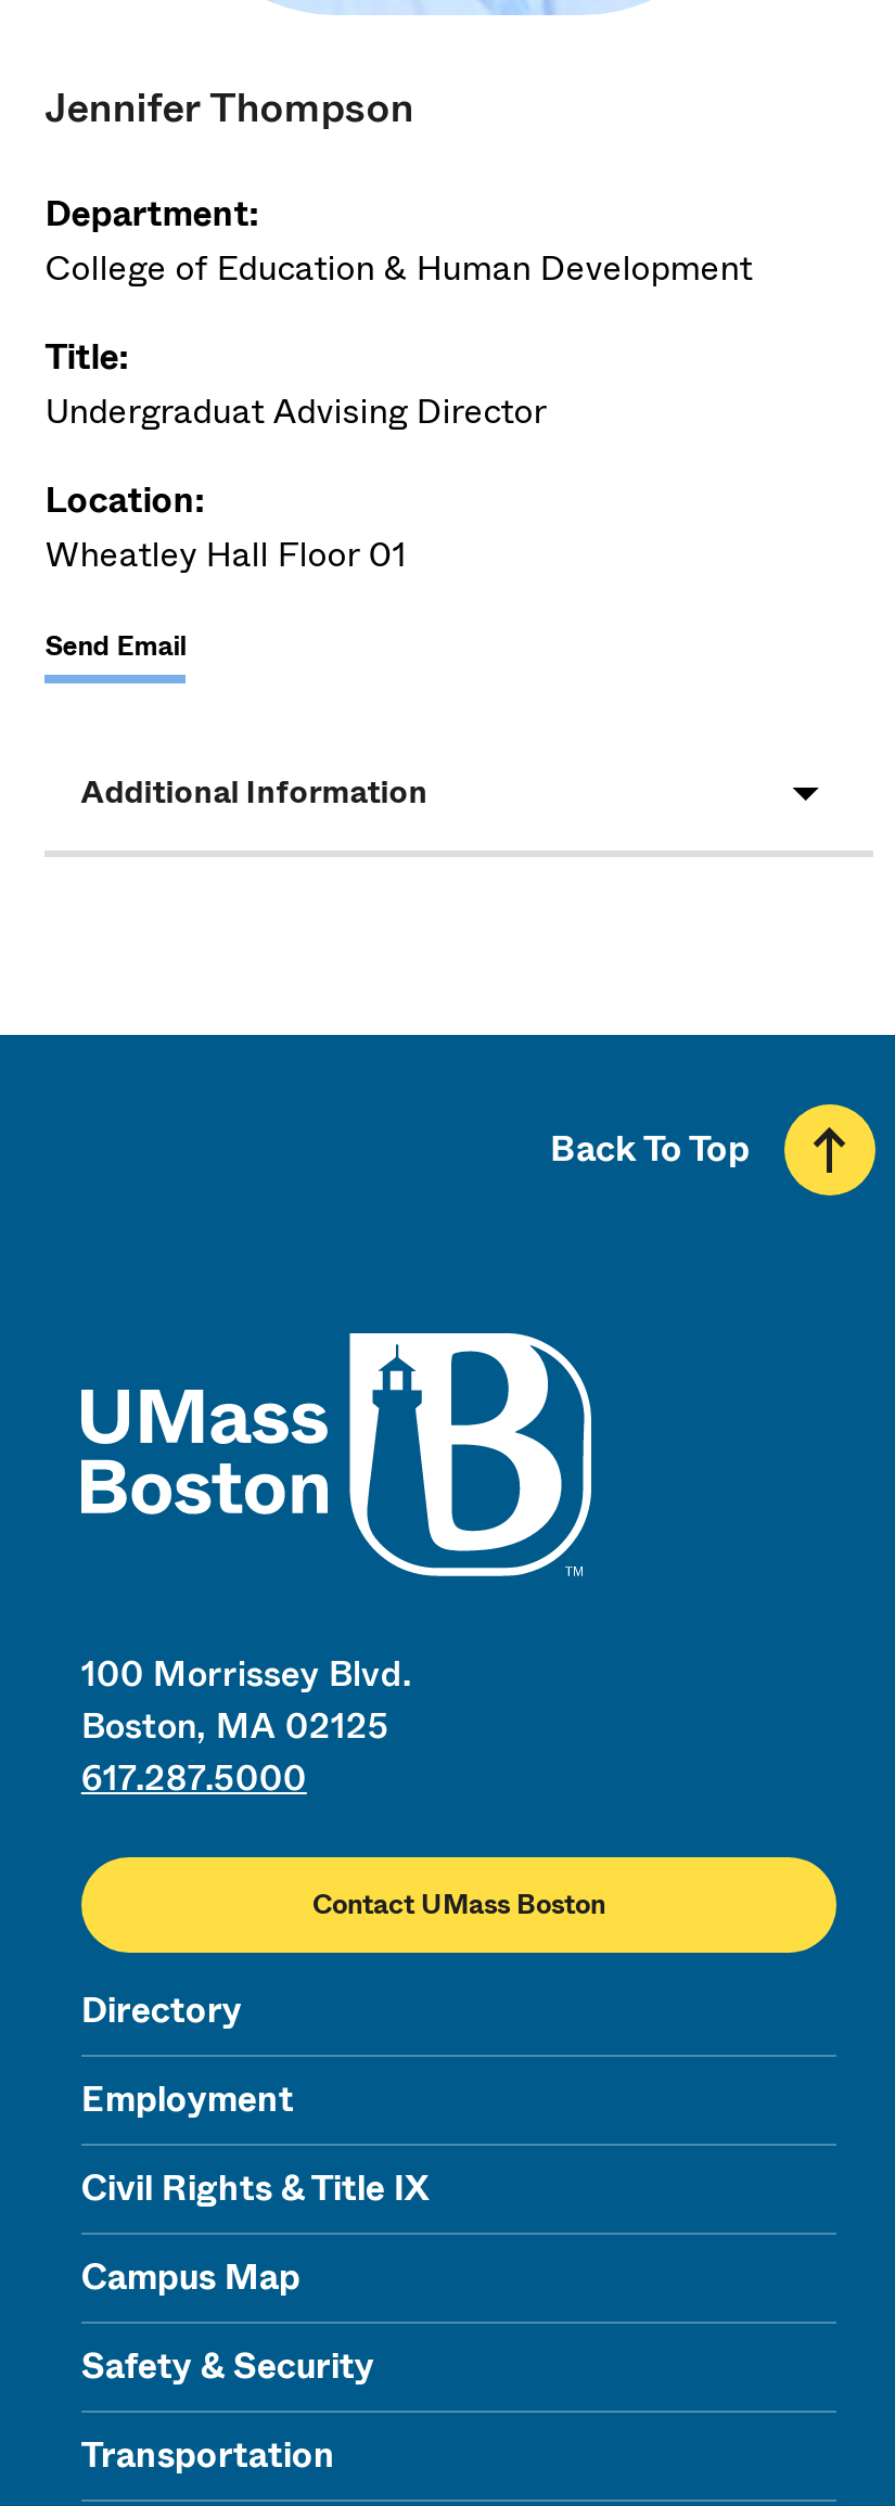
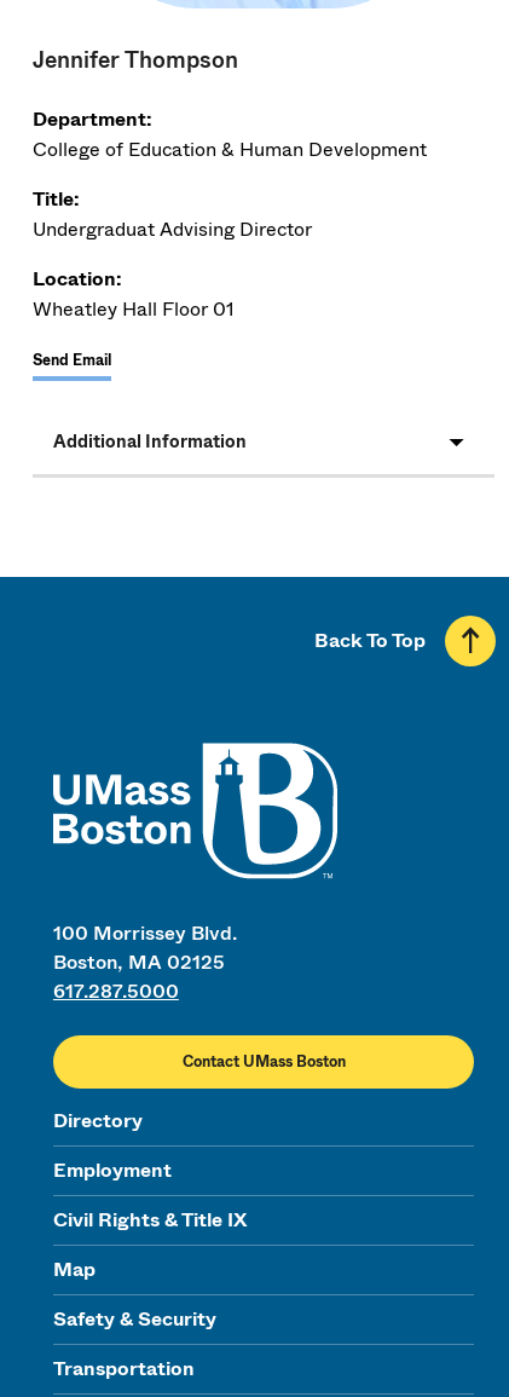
- Campus Map
+ Map
